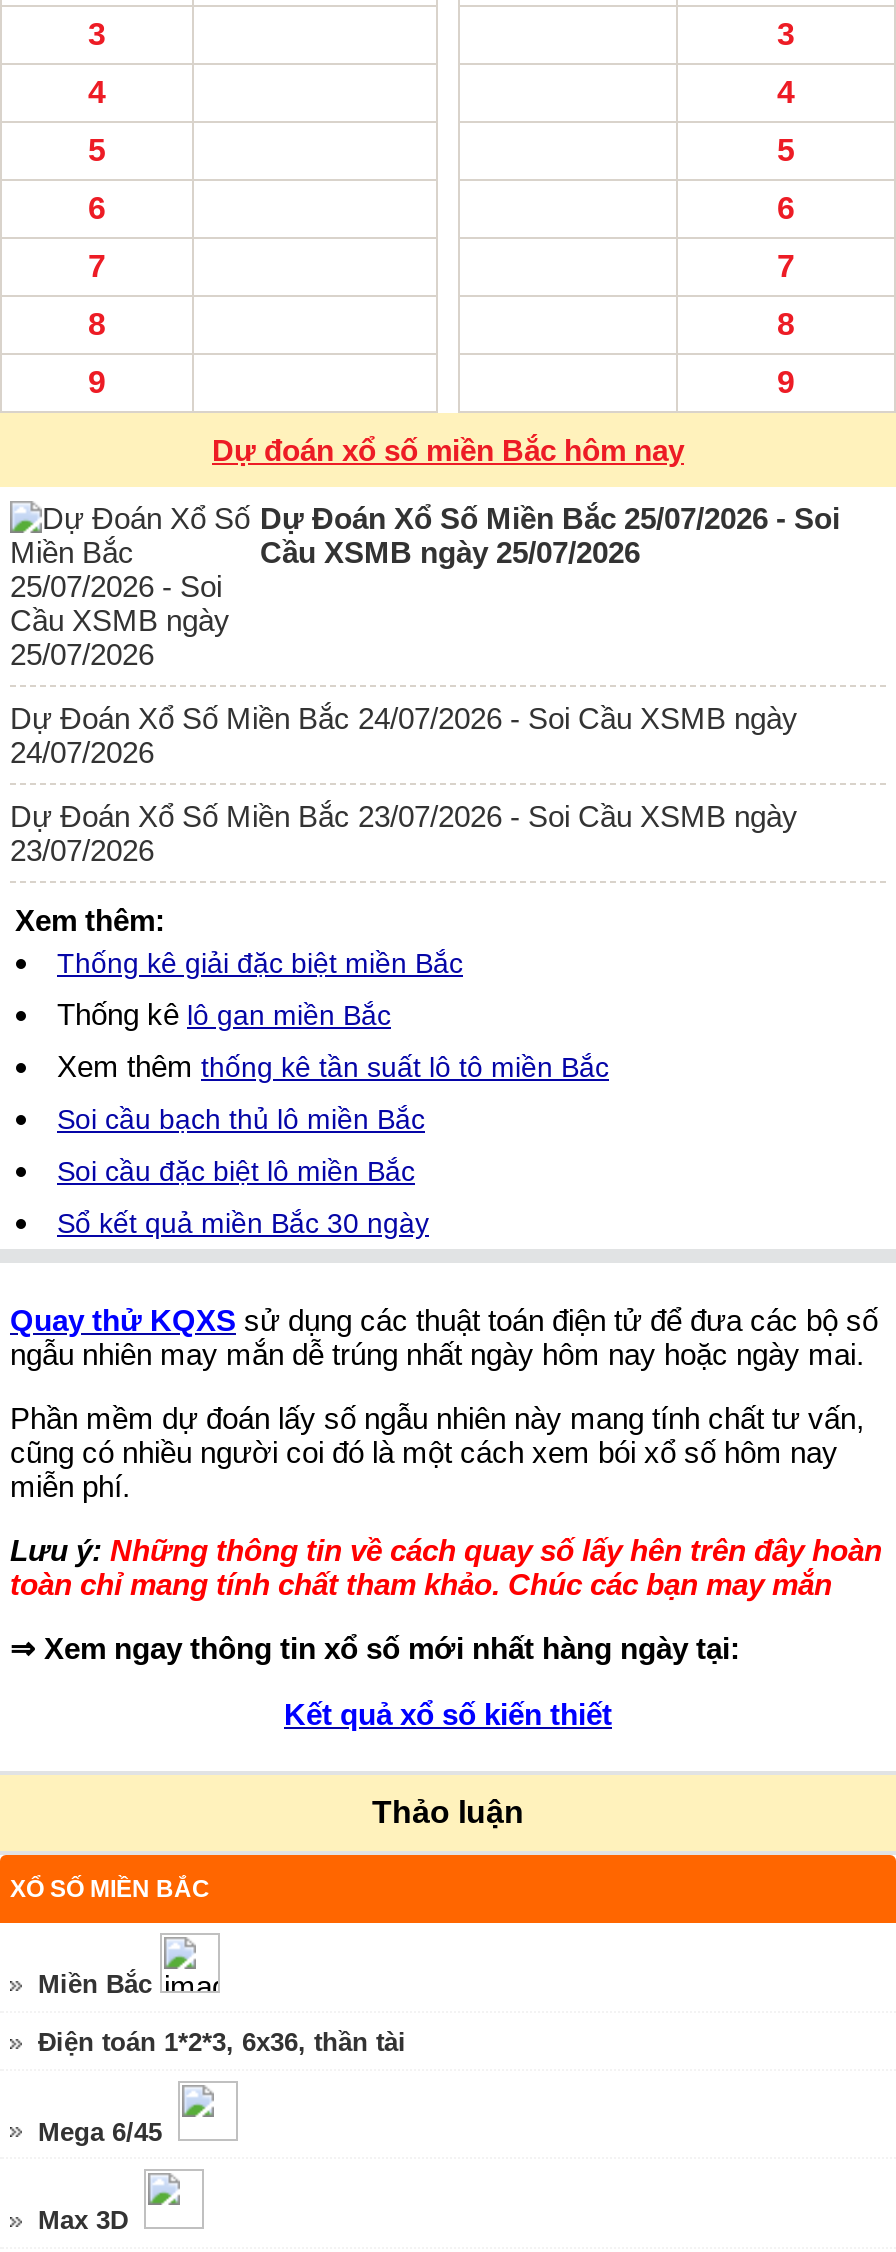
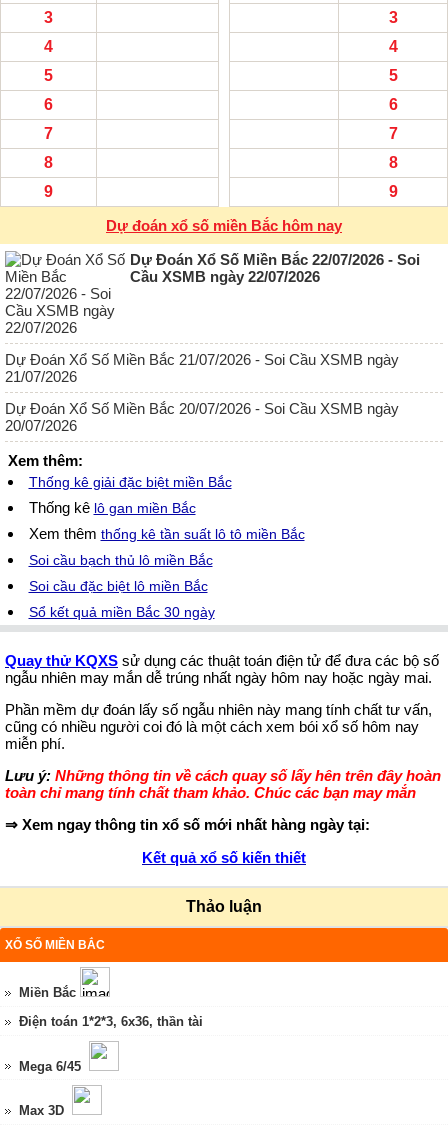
- Dự Đoán Xổ Số Miền Bắc 25/07/2026 - Soi
+ Dự Đoán Xổ Số Miền Bắc 22/07/2026 - Soi

- Cầu XSMB ngày 25/07/2026
+ Cầu XSMB ngày 22/07/2026

- Dự Đoán Xổ Số Miền Bắc 24/07/2026 - Soi Cầu XSMB ngày
+ Dự Đoán Xổ Số Miền Bắc 21/07/2026 - Soi Cầu XSMB ngày

- 24/07/2026
+ 21/07/2026

- Dự Đoán Xổ Số Miền Bắc 23/07/2026 - Soi Cầu XSMB ngày
+ Dự Đoán Xổ Số Miền Bắc 20/07/2026 - Soi Cầu XSMB ngày

- 23/07/2026
+ 20/07/2026
